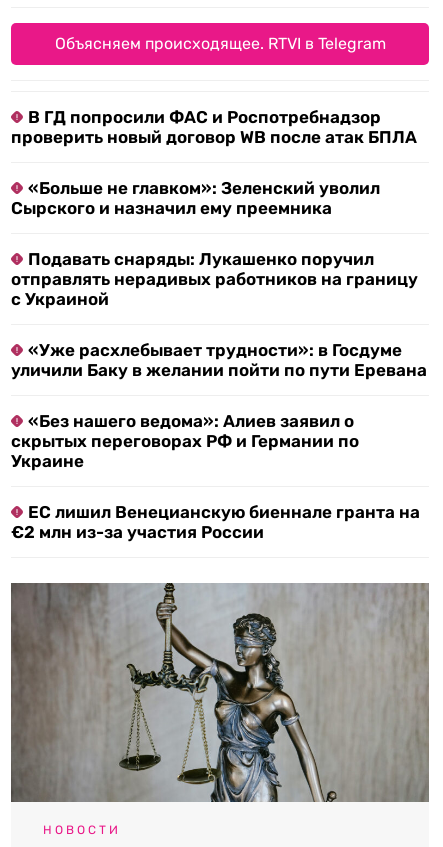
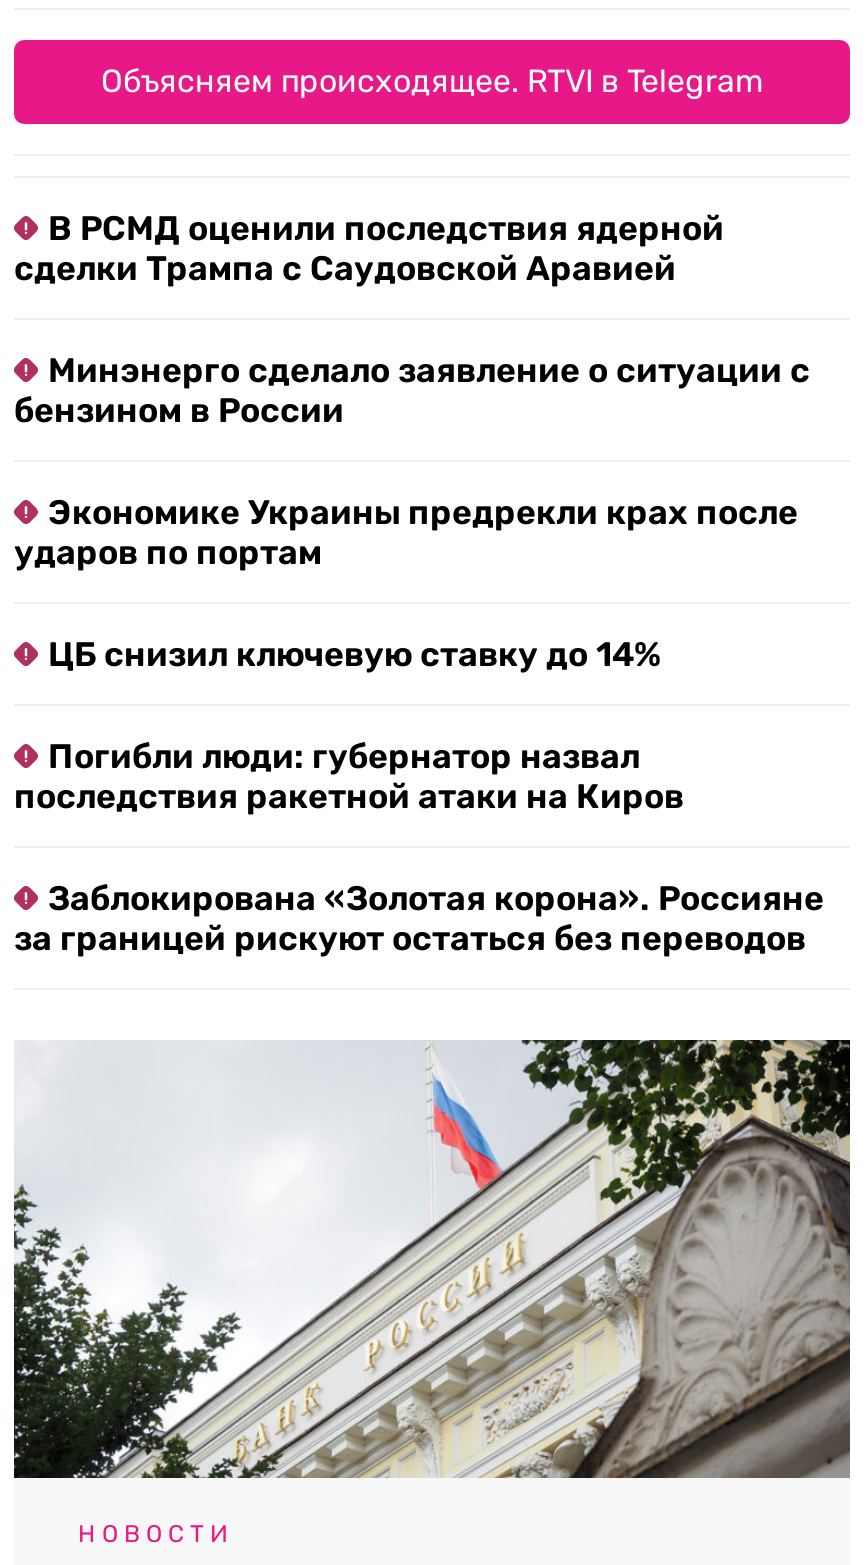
- В ГД попросили ФАС и Роспотребнадзор
- проверить новый договор WB после атак БПЛА
+ В РСМД оценили последствия ядерной
+ сделки Трампа с Саудовской Аравией

- «Больше не главком»: Зеленский уволил
- Сырского и назначил ему преемника
+ Минэнерго сделало заявление о ситуации с
+ бензином в России

- Подавать снаряды: Лукашенко поручил
- отправлять нерадивых работников на границу
- с Украиной
+ Экономике Украины предрекли крах после
+ ударов по портам

- «Уже расхлебывает трудности»: в Госдуме
- уличили Баку в желании пойти по пути Еревана
+ ЦБ снизил ключевую ставку до 14%

- «Без нашего ведома»: Алиев заявил о
- скрытых переговорах РФ и Германии по
- Украине
+ Погибли люди: губернатор назвал
+ последствия ракетной атаки на Киров

- ЕС лишил Венецианскую биеннале гранта на
- €2 млн из-за участия России
+ Заблокирована «Золотая корона». Россияне
+ за границей рискуют остаться без переводов

- [image]
+ [image]
